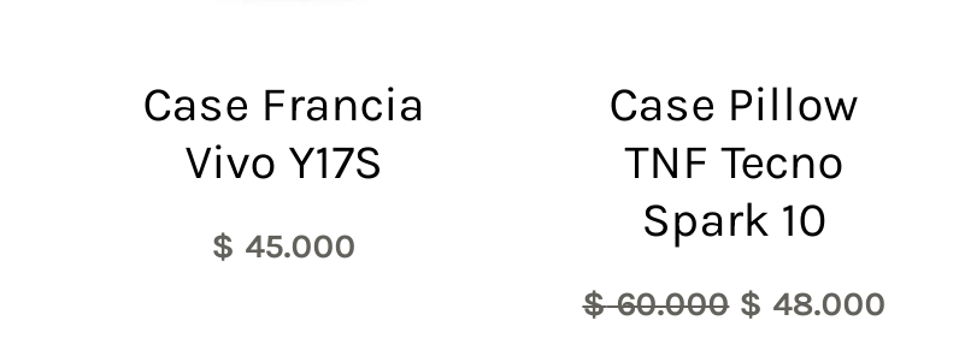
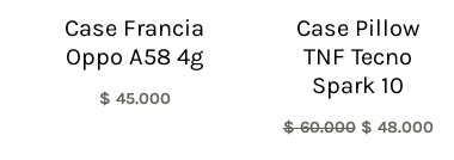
- Vivo Y17S
+ Oppo A58 4g
